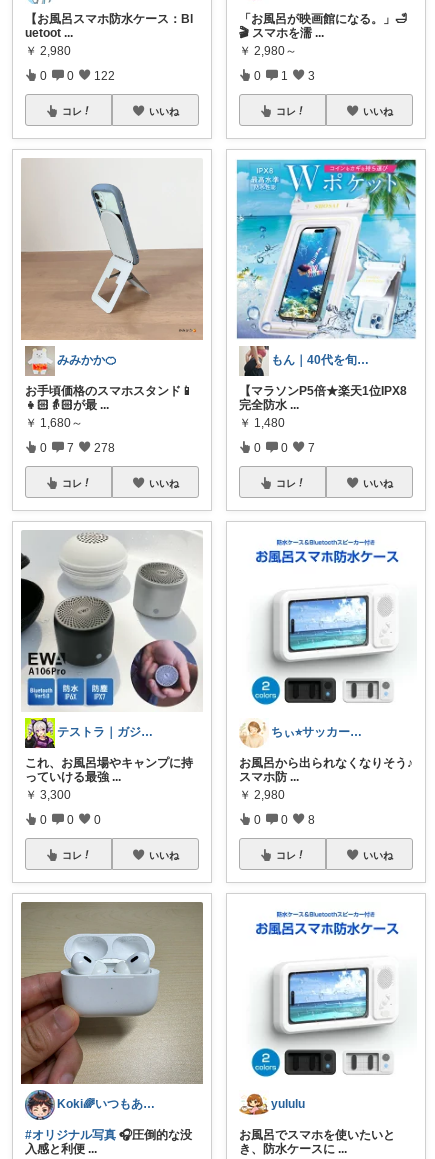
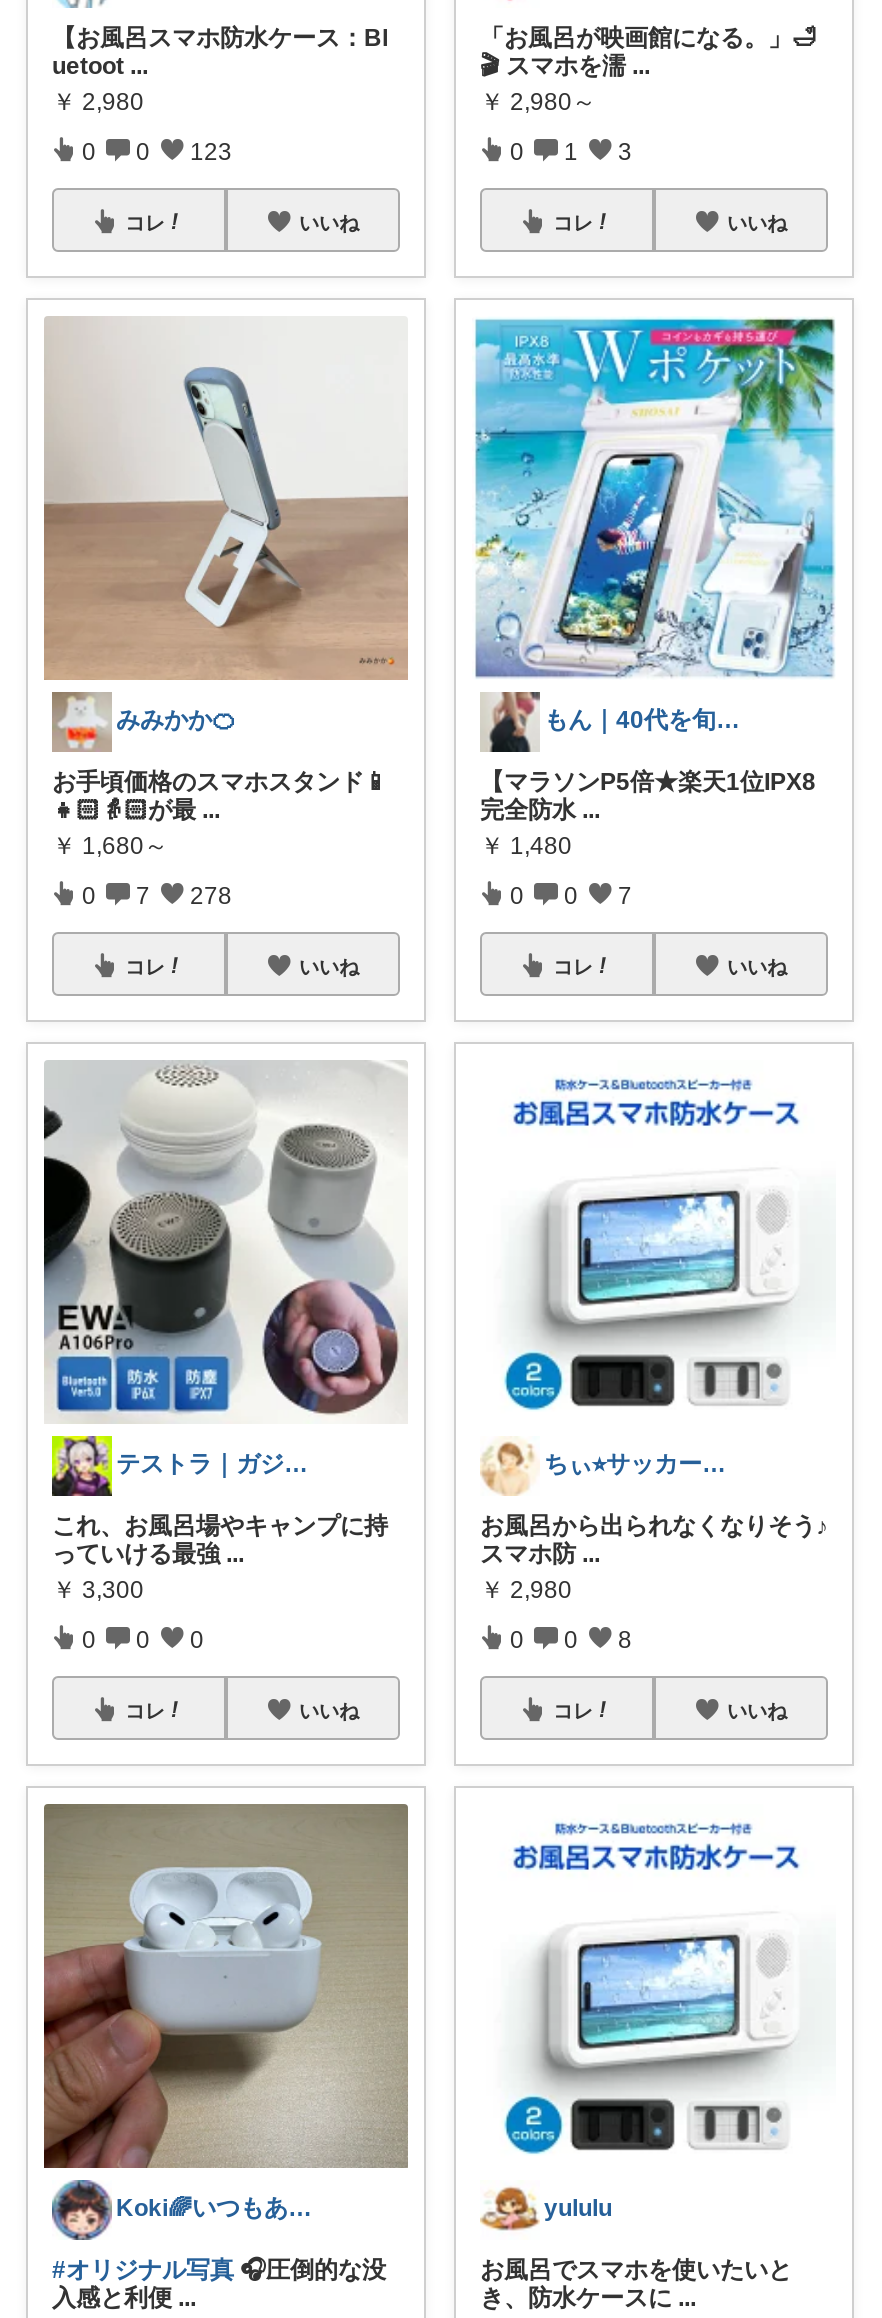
- 0 0 122
+ 0 0 123
